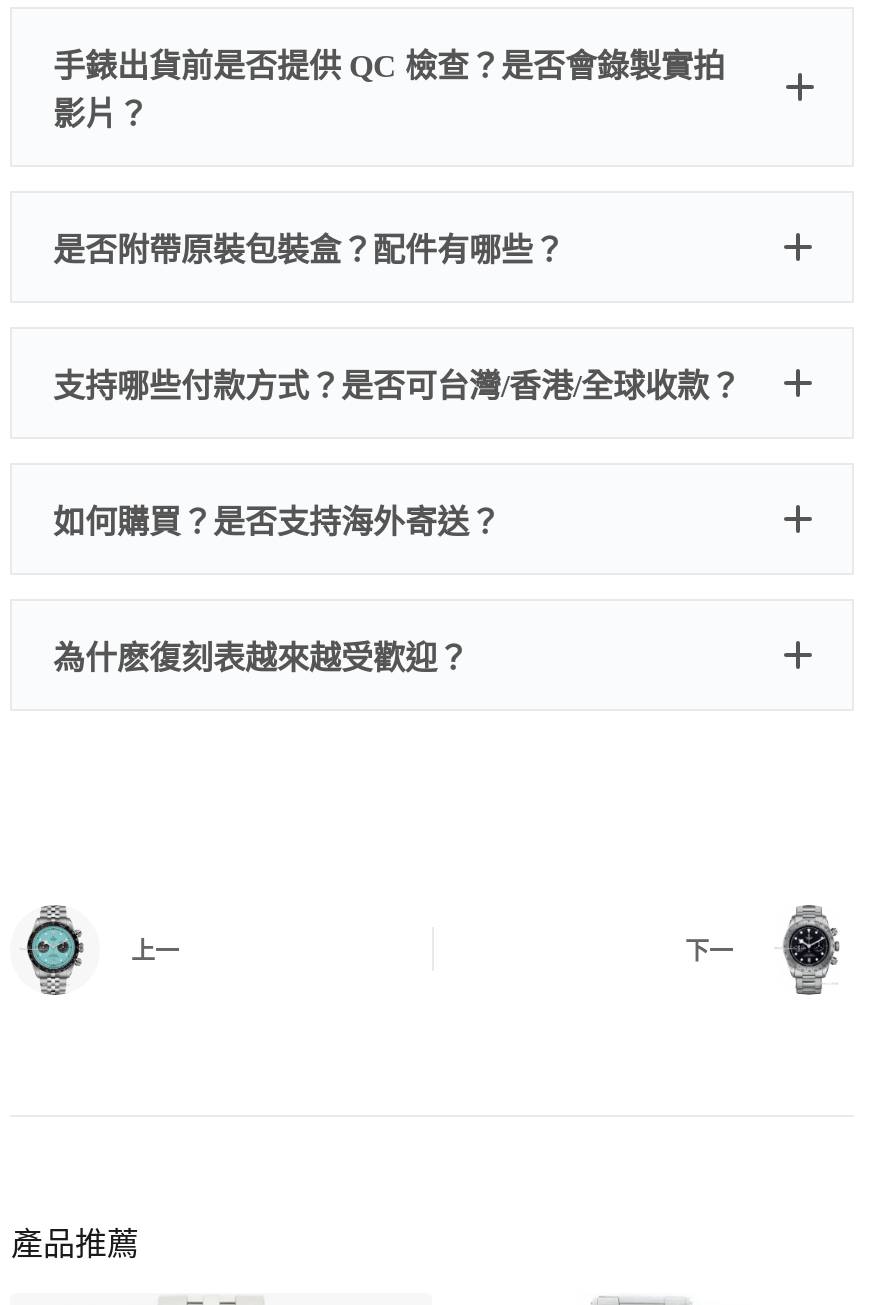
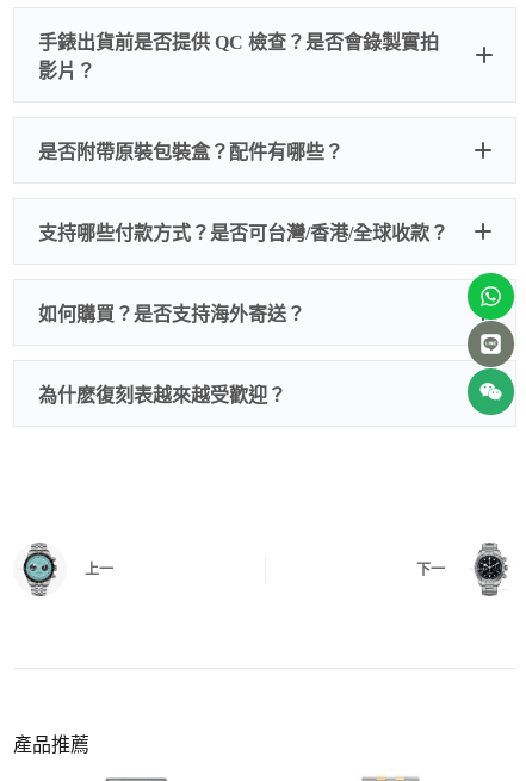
+ [image]
